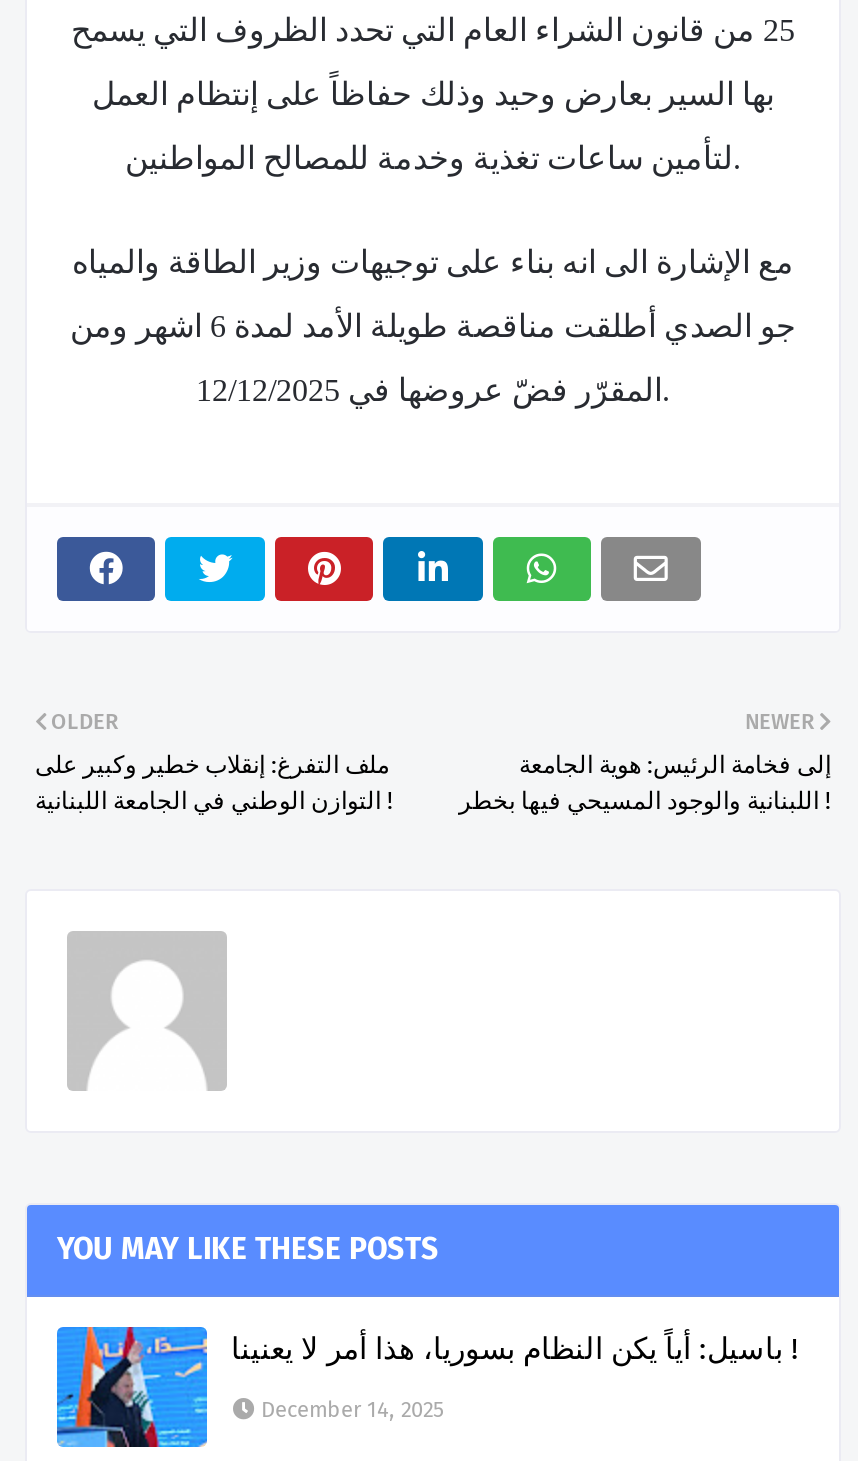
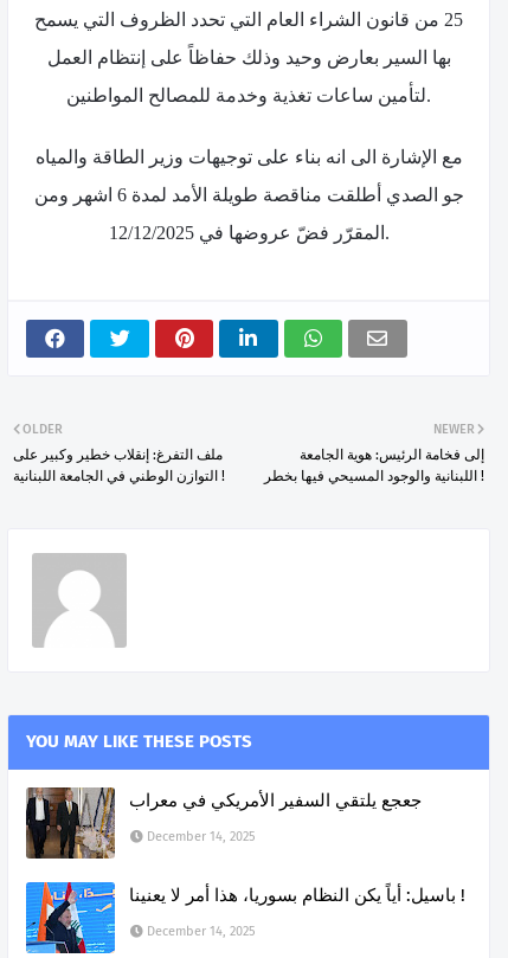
+ [image]
+ جعجع يلتقي السفير الأمريكي في معراب
+ December 14, 2025
